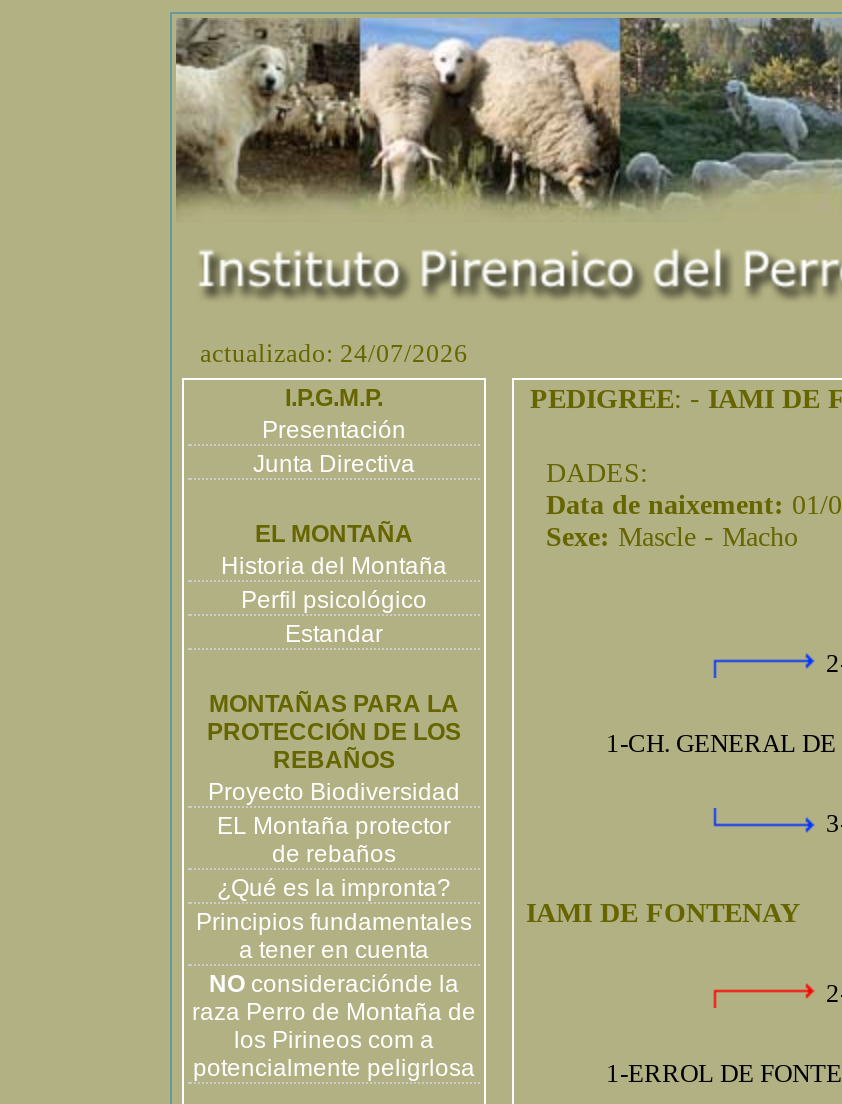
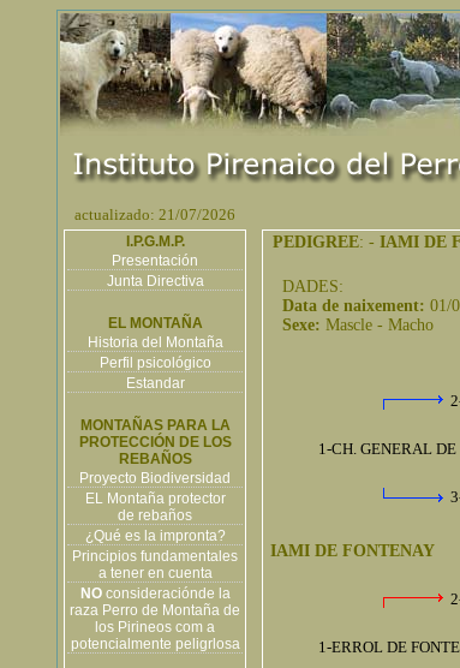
- actualizado: 24/07/2026
+ actualizado: 21/07/2026
